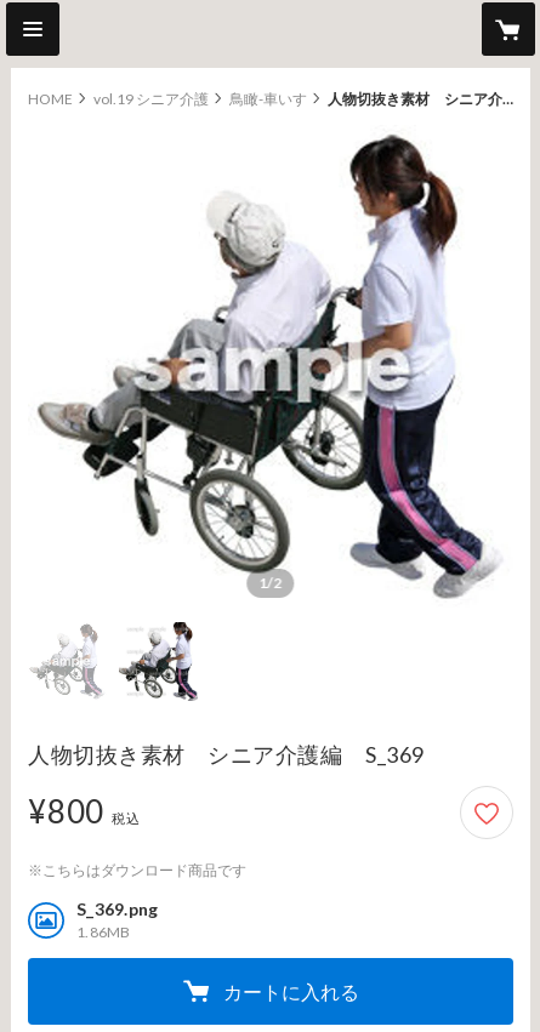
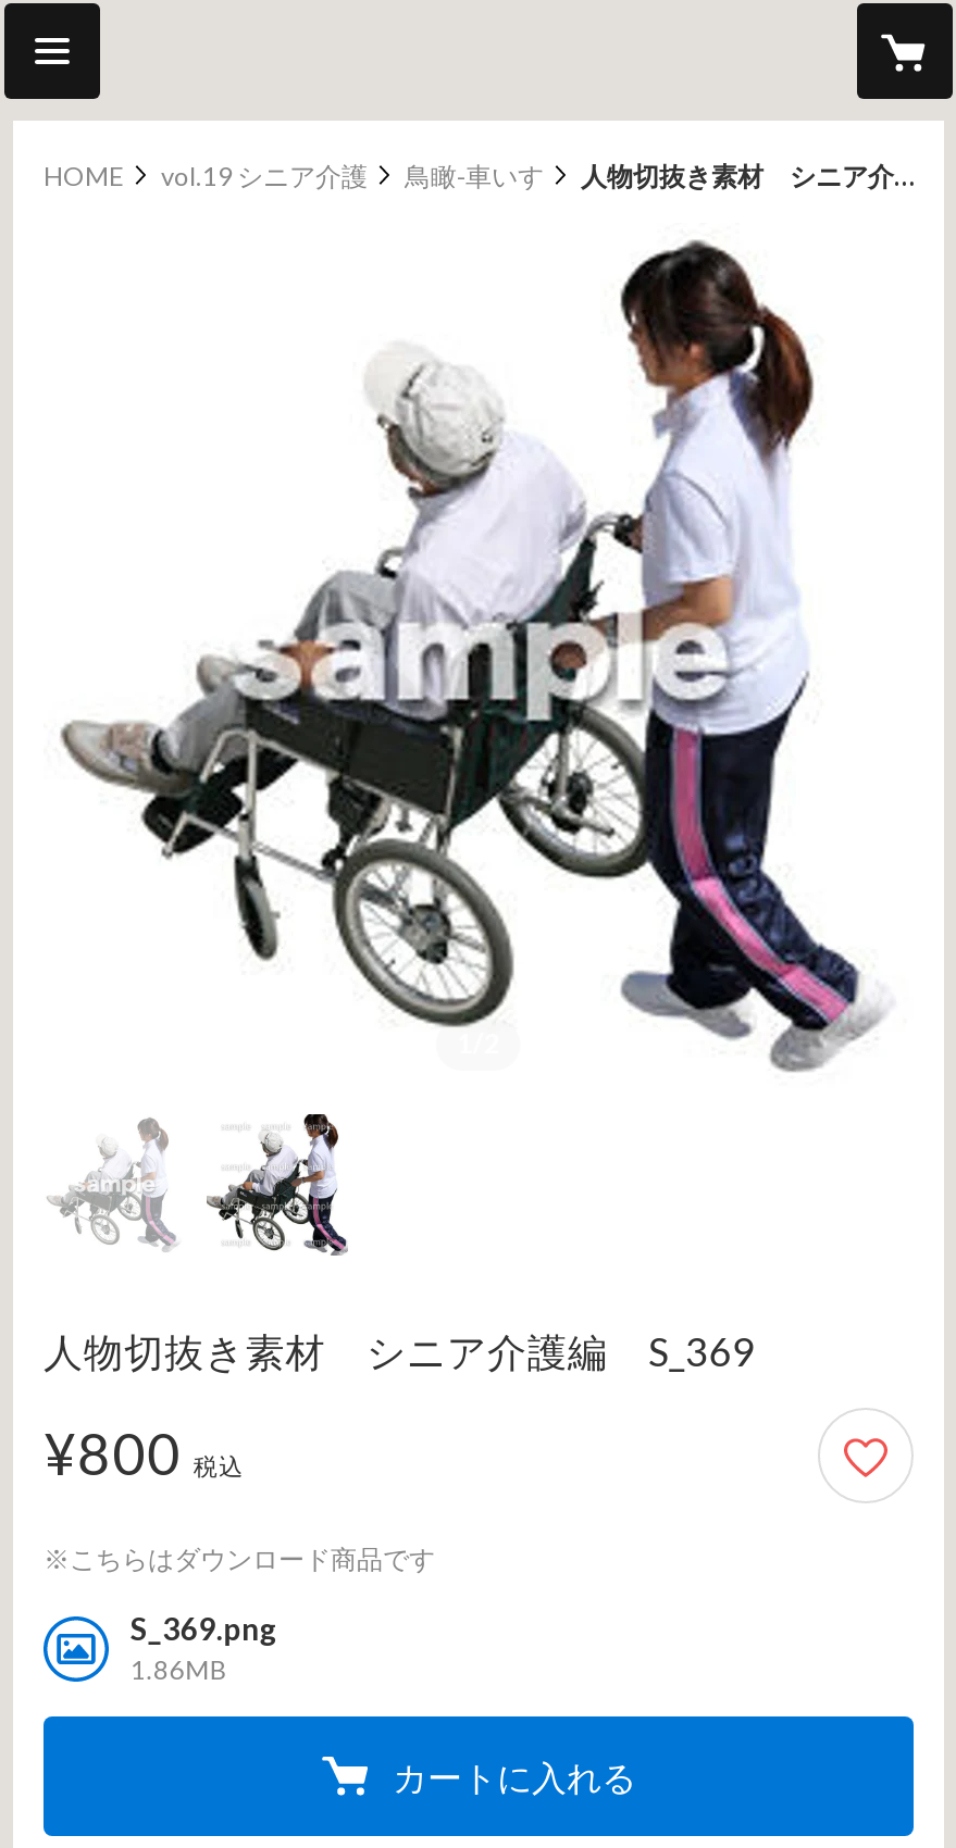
- 1/2
